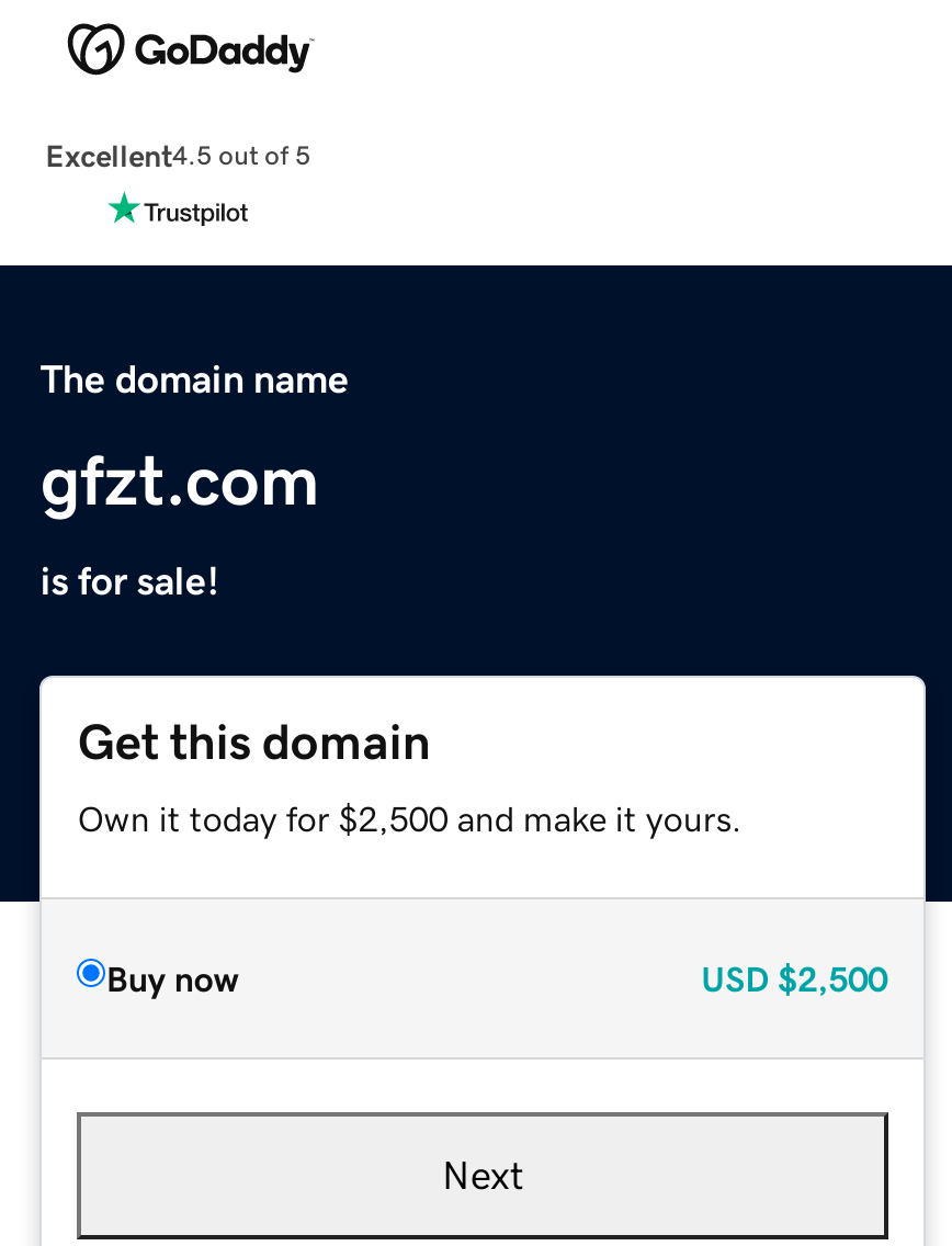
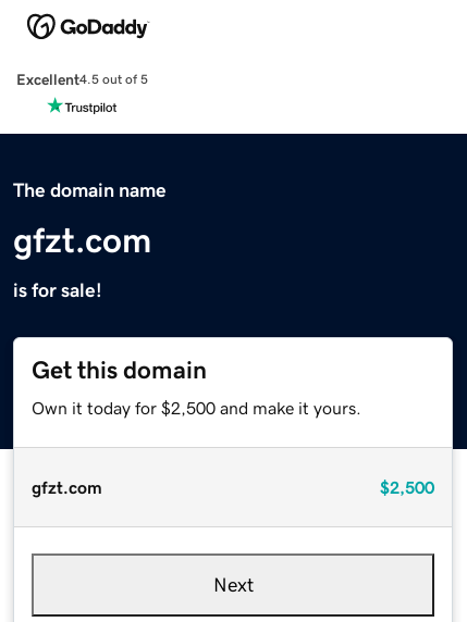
- Buy now
- USD $2,500
+ gfzt.com
+ $2,500
